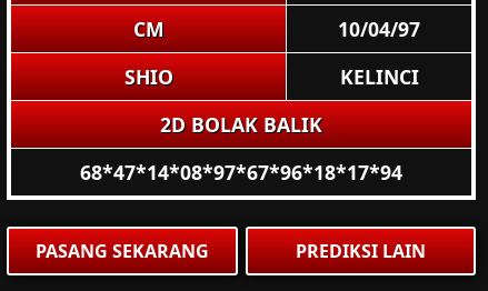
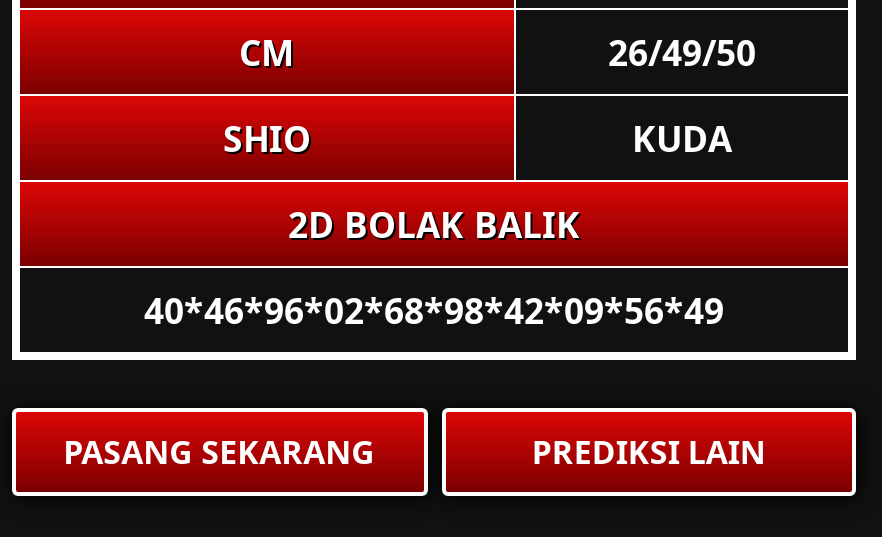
- 10/04/97
+ 26/49/50

- KELINCI
+ KUDA

- 68*47*14*08*97*67*96*18*17*94
+ 40*46*96*02*68*98*42*09*56*49
